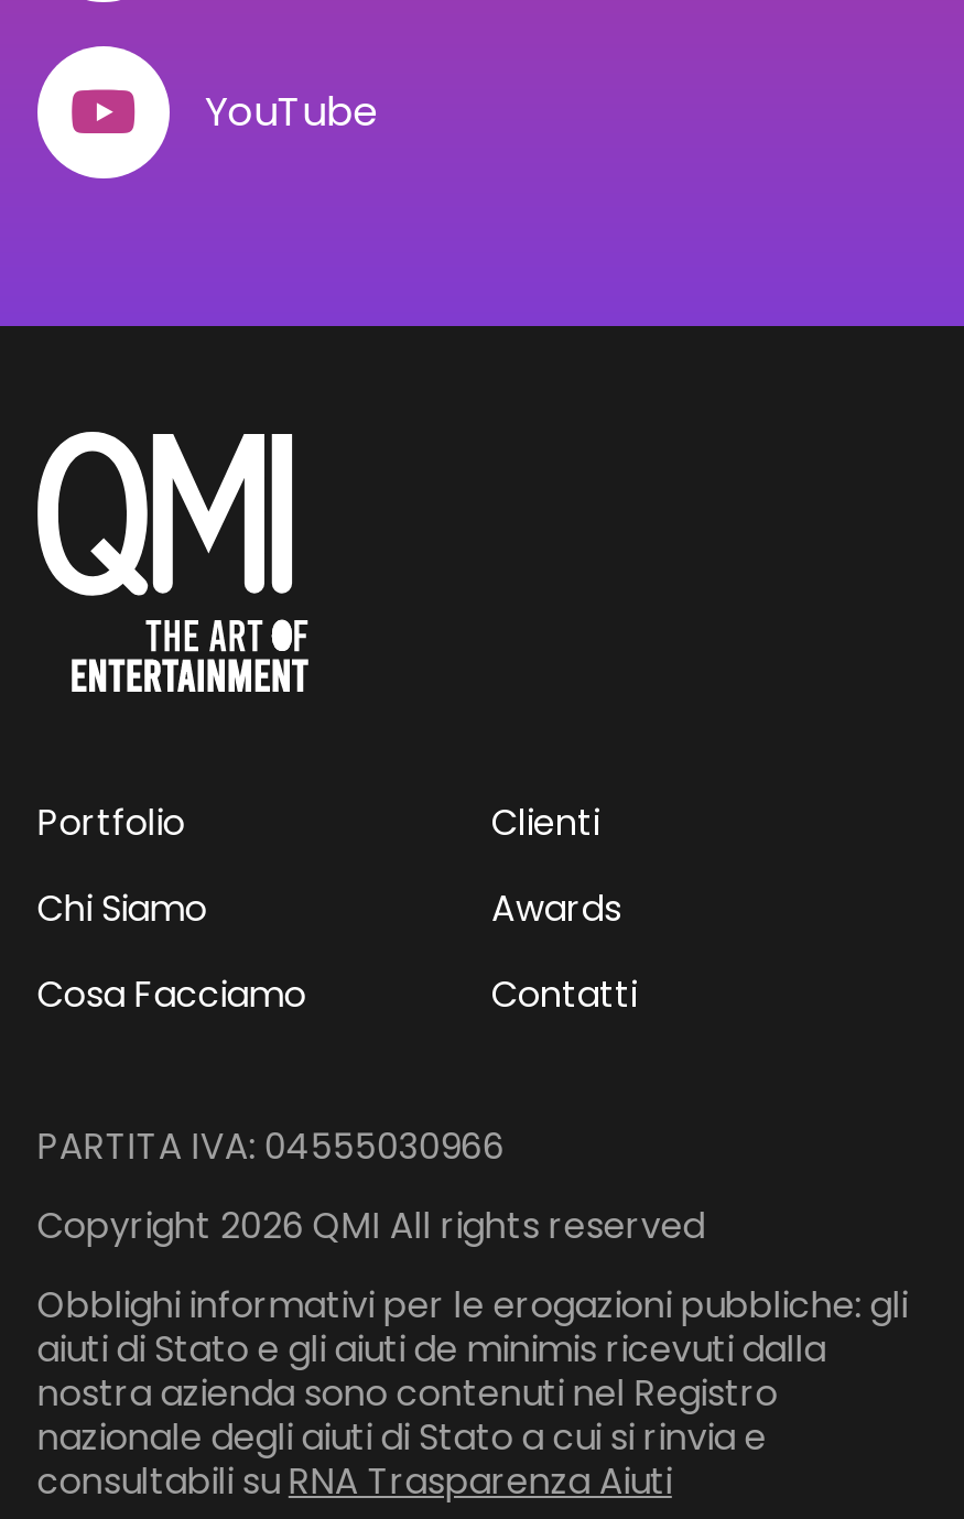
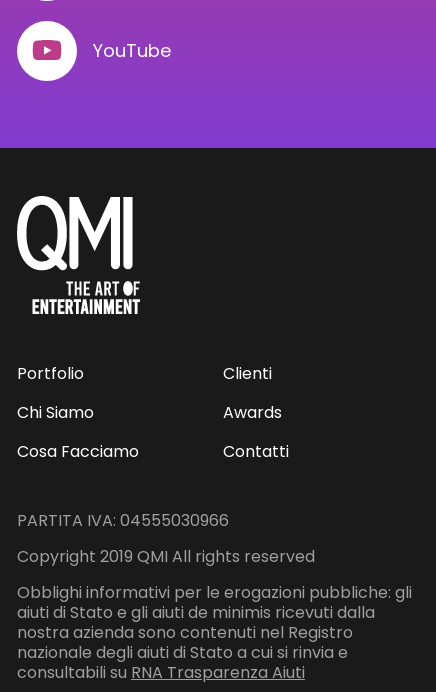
- Copyright 2026 QMI All rights reserved
+ Copyright 2019 QMI All rights reserved
